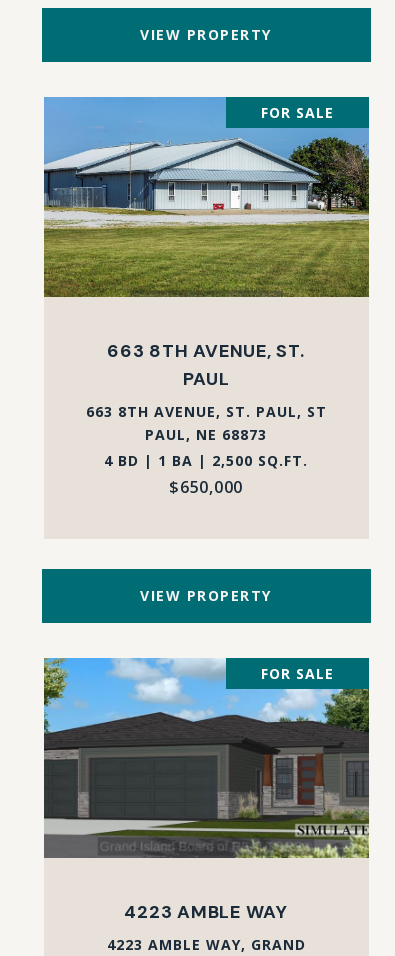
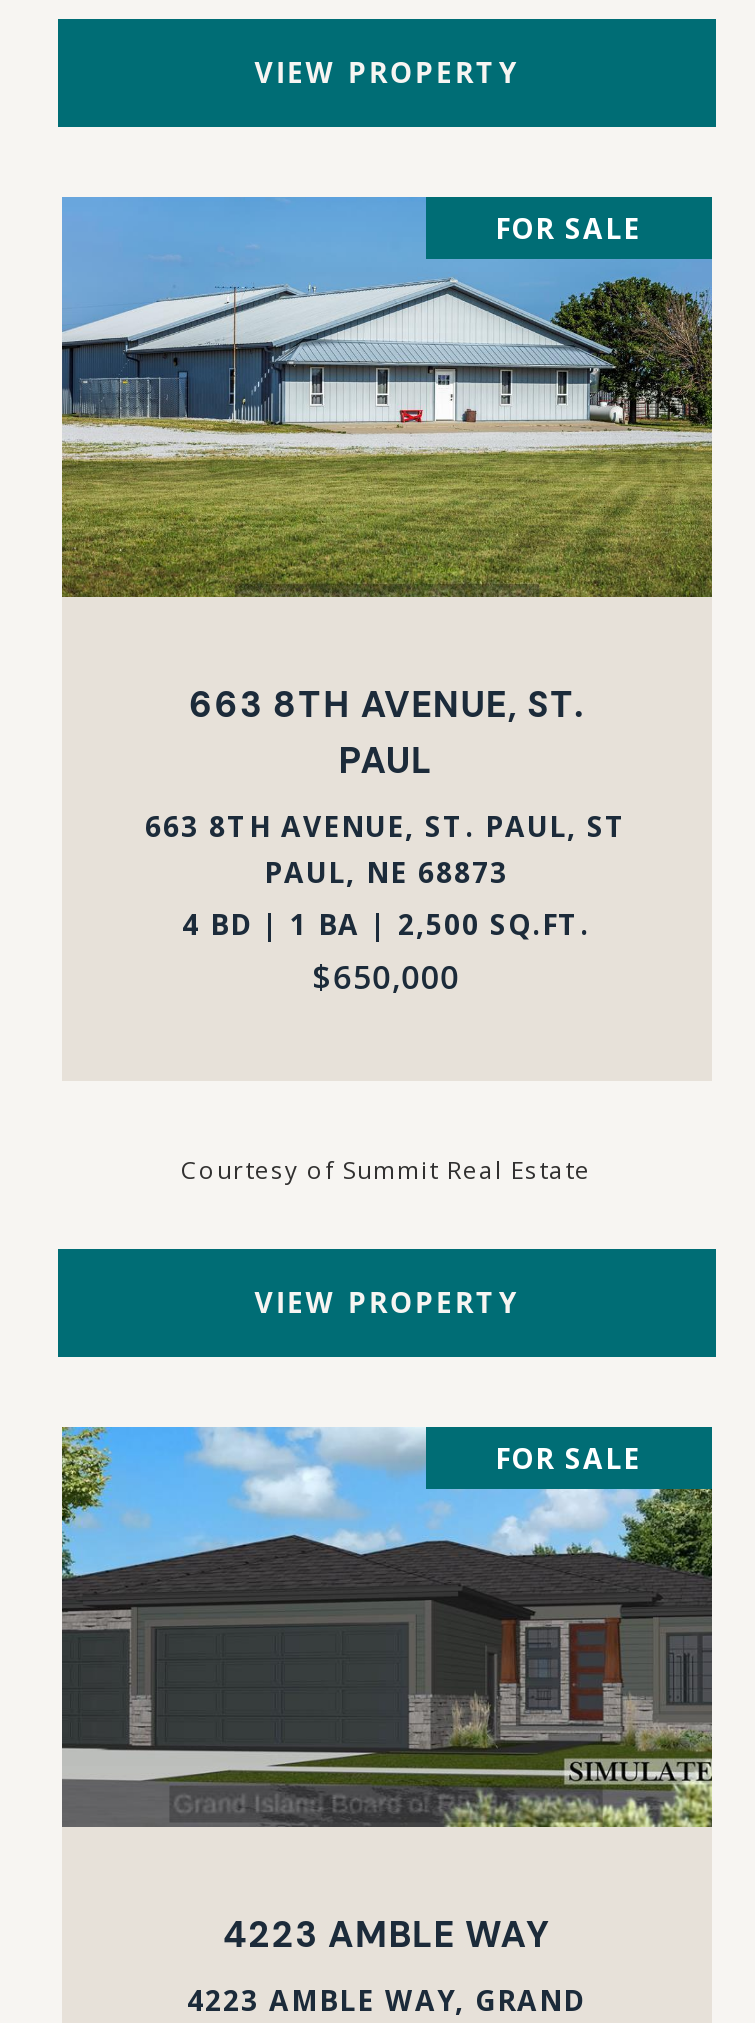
+ Courtesy of Summit Real Estate
